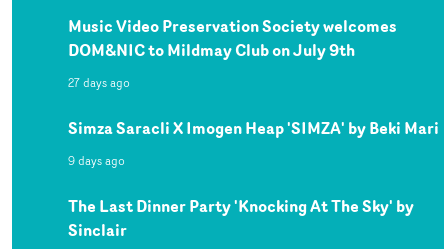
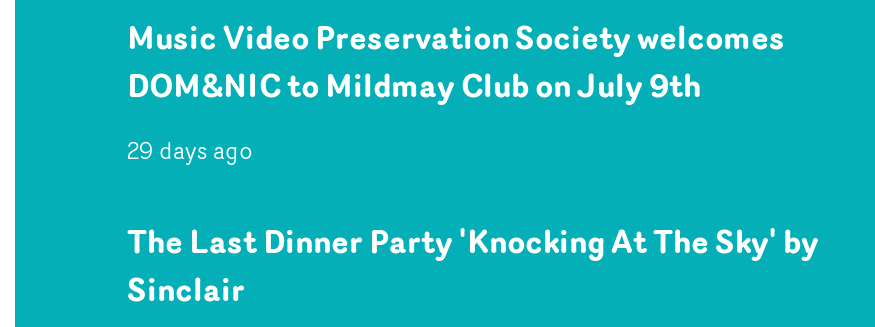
- 27 days ago
- Simza Saracli X Imogen Heap 'SIMZA' by Beki Mari
- 9 days ago
+ 29 days ago
